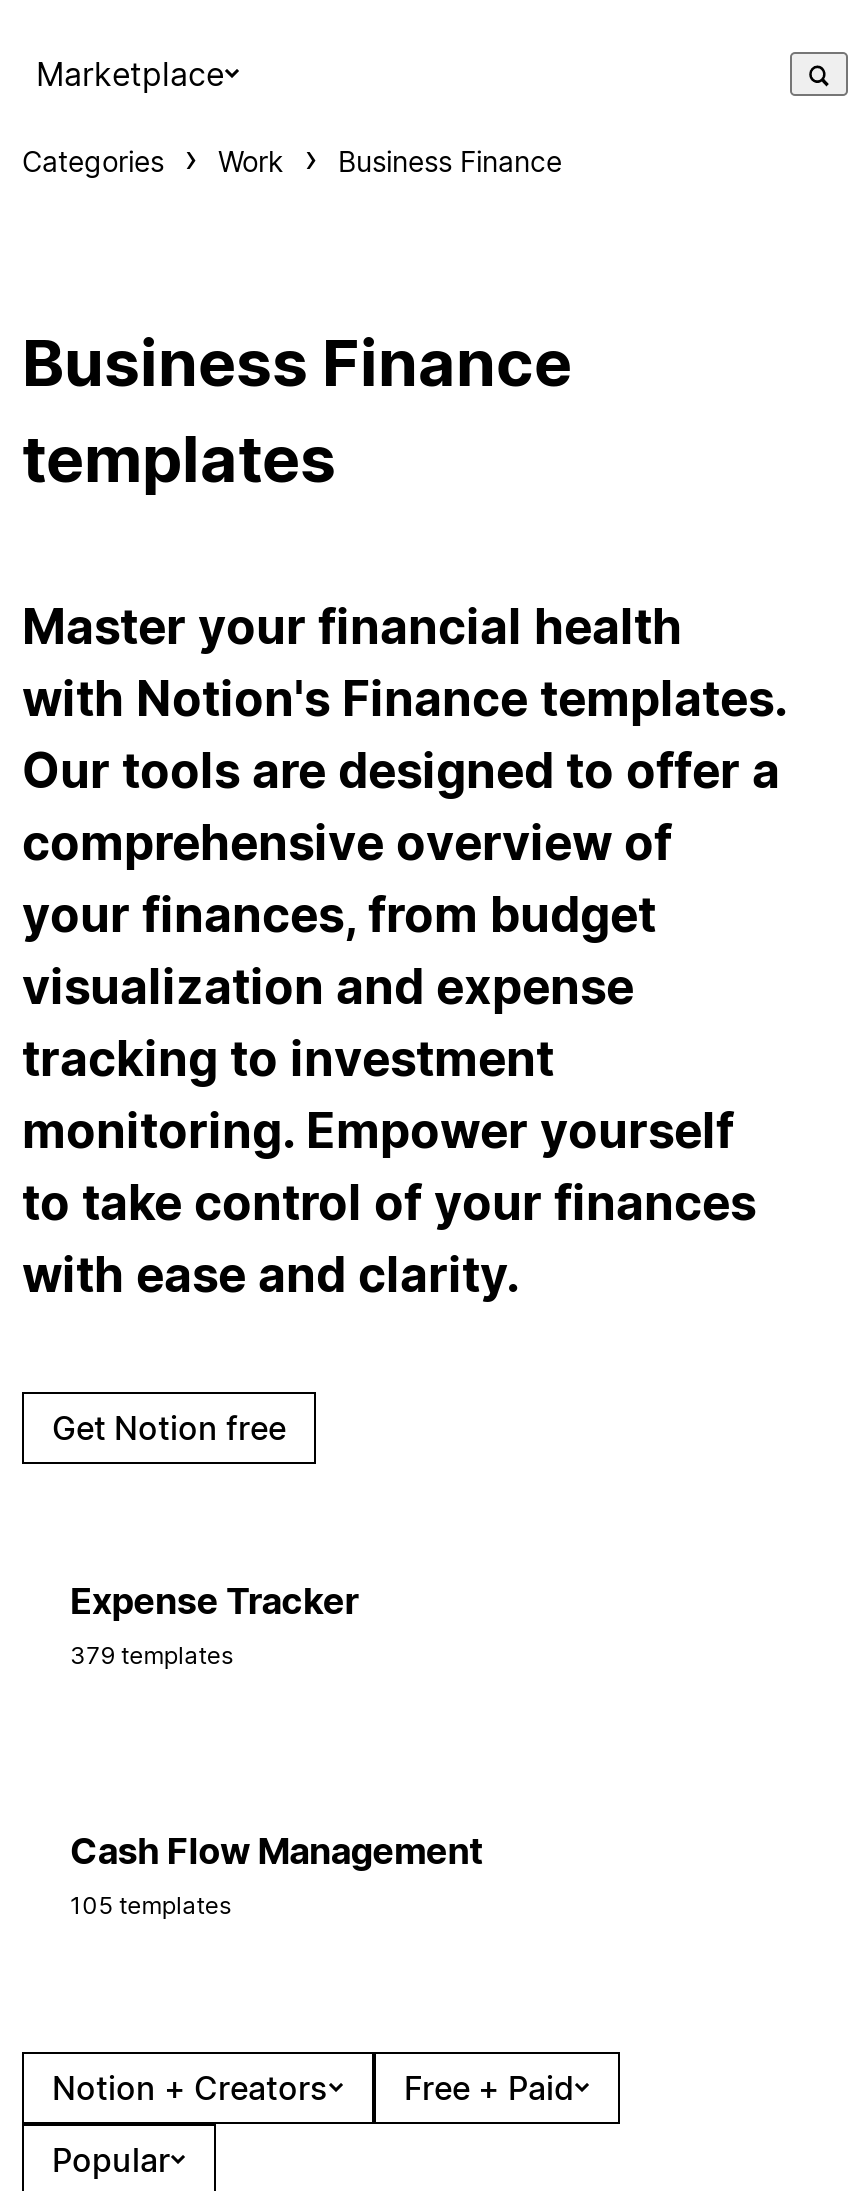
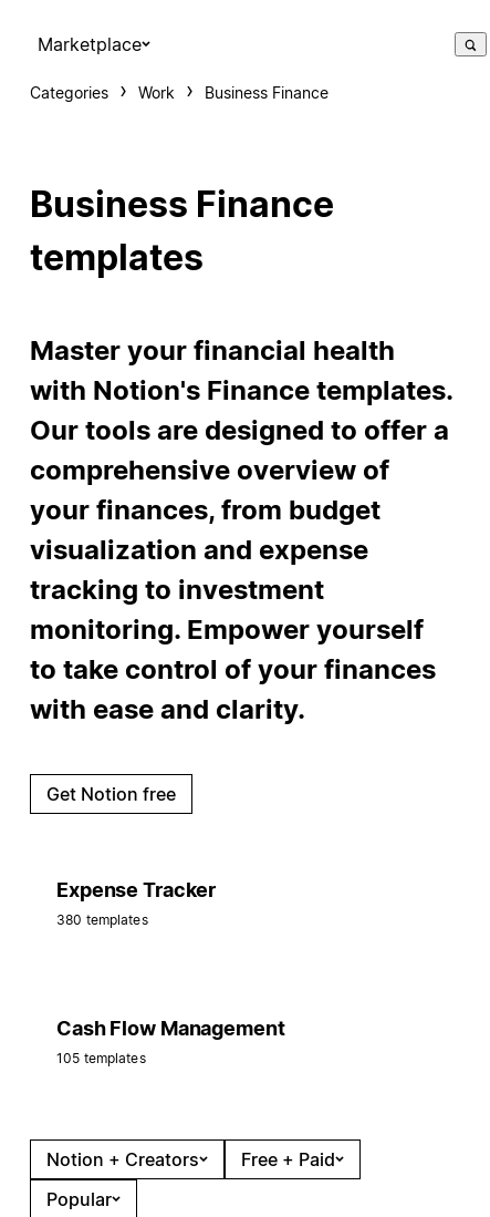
- 379 templates
+ 380 templates
